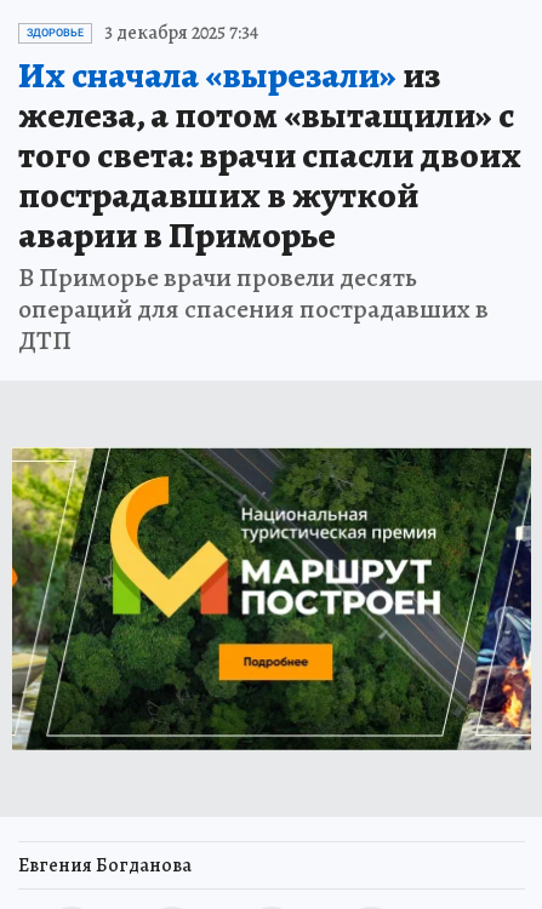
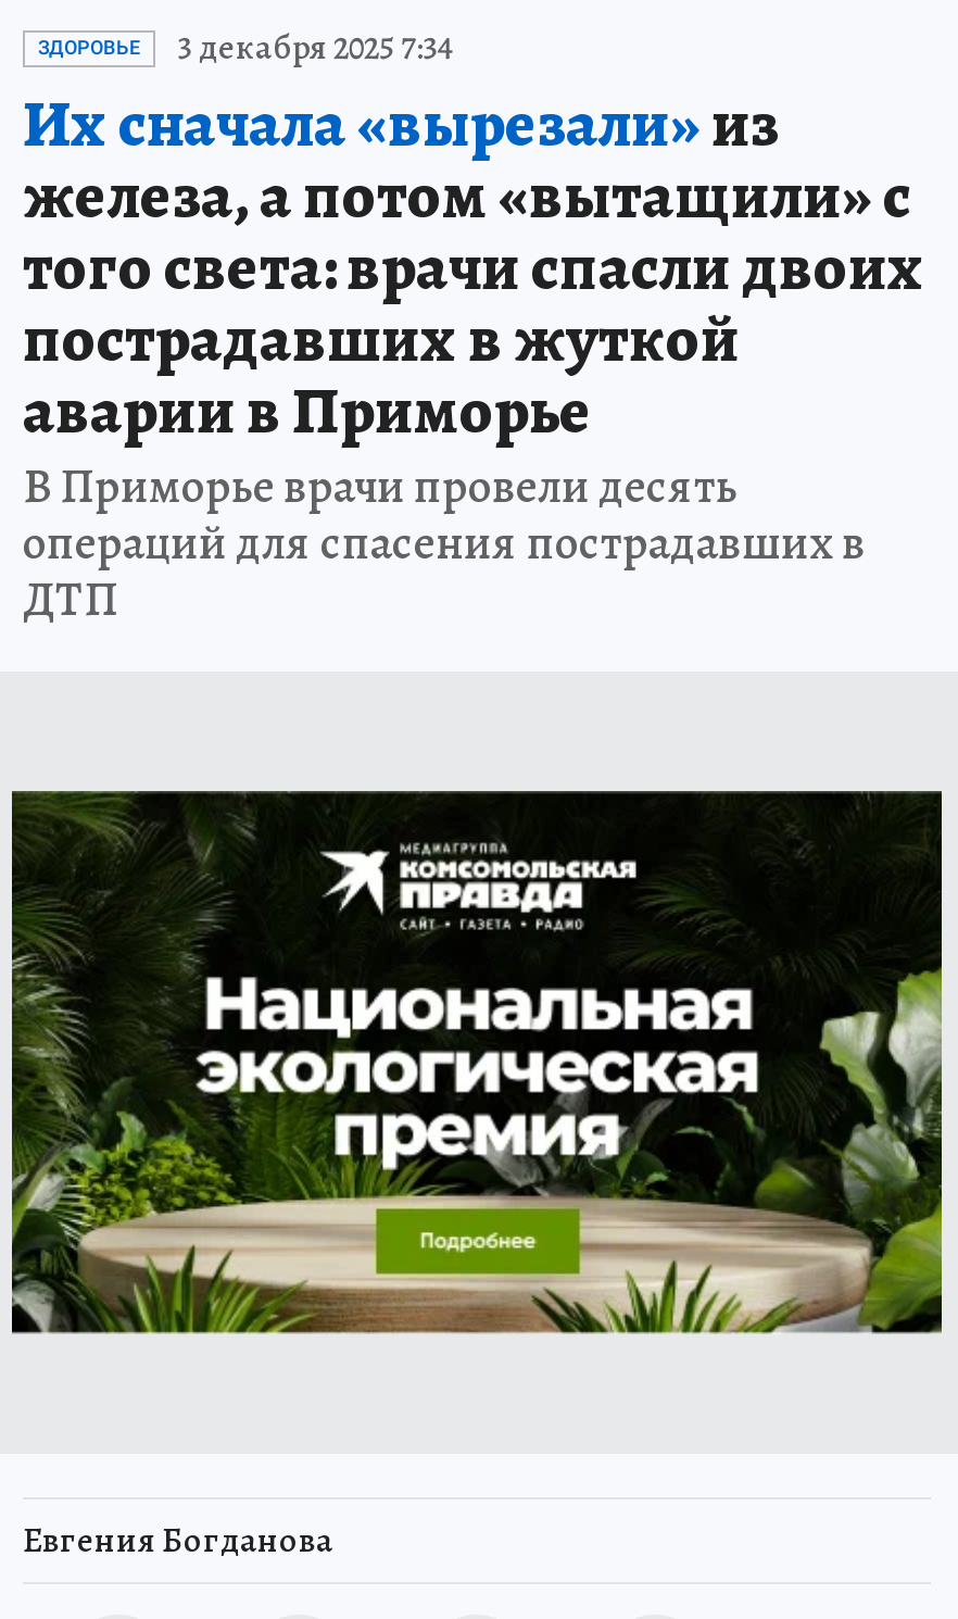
- [image]
+ [image]
